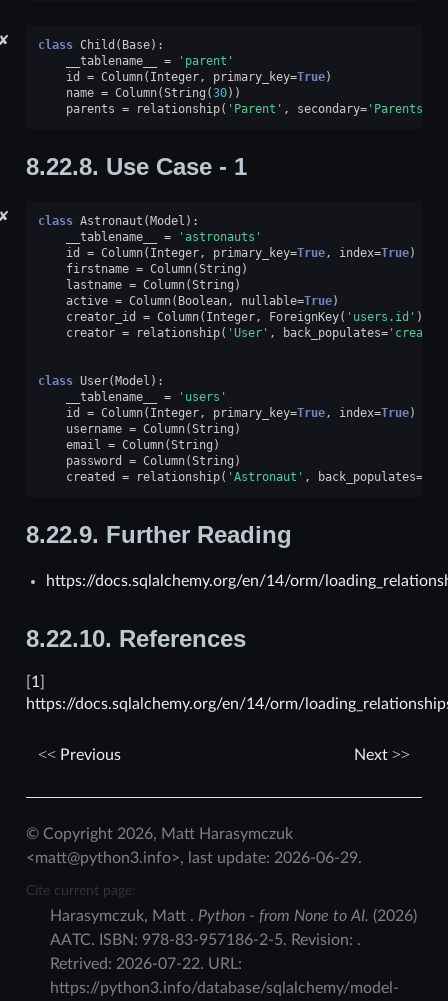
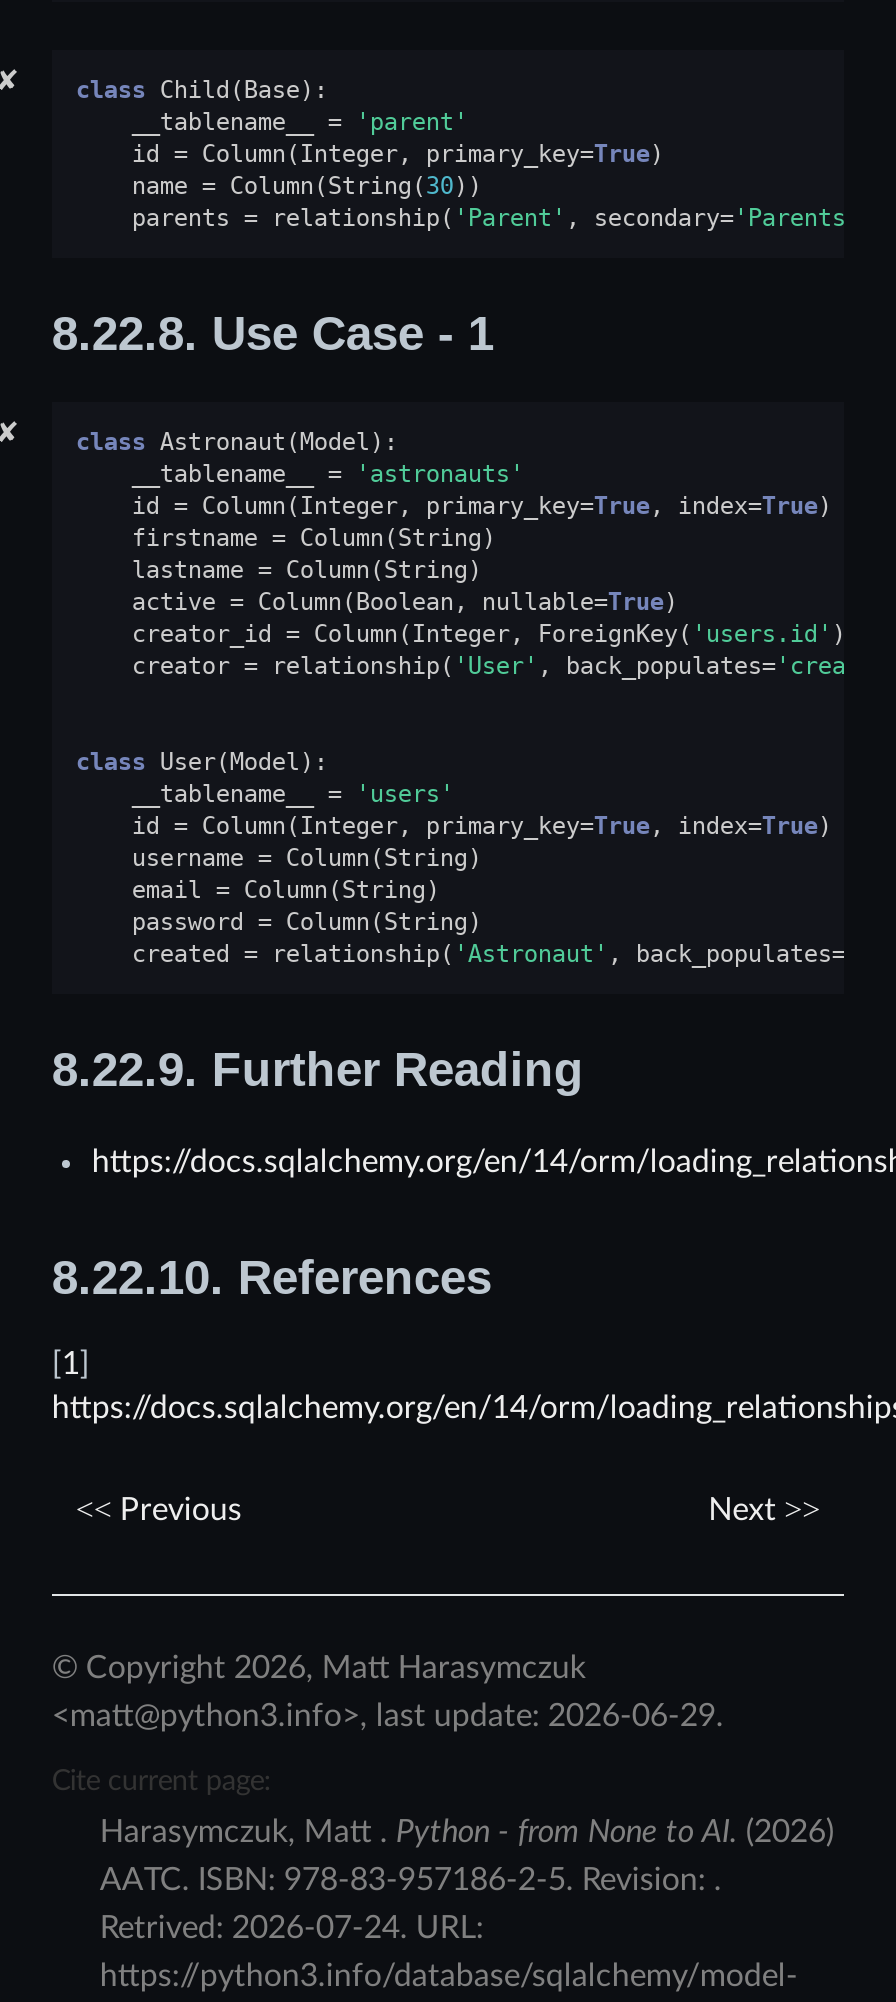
- Retrived: 2026-07-22. URL:
+ Retrived: 2026-07-24. URL:
